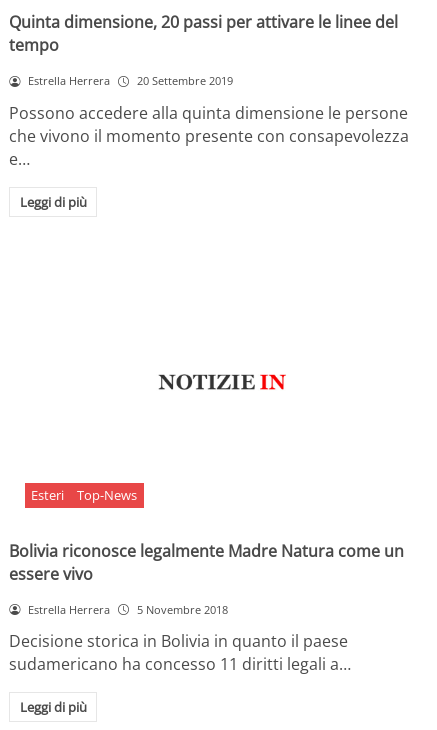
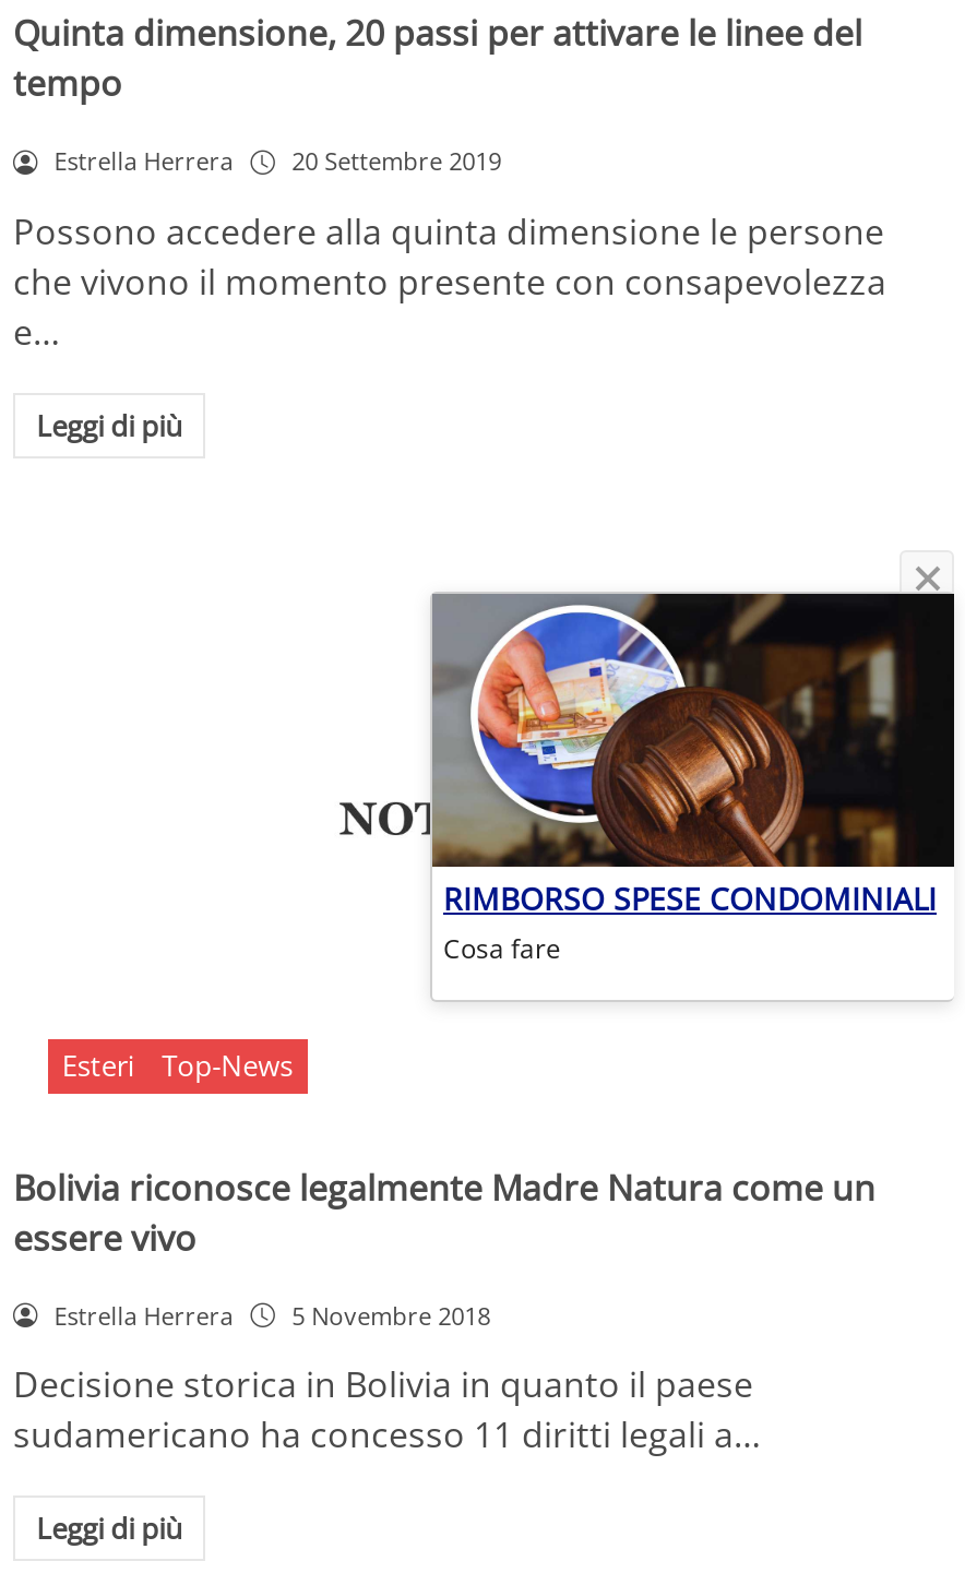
+ [image]
+ RIMBORSO SPESE CONDOMINIALI
+ Cosa fare
